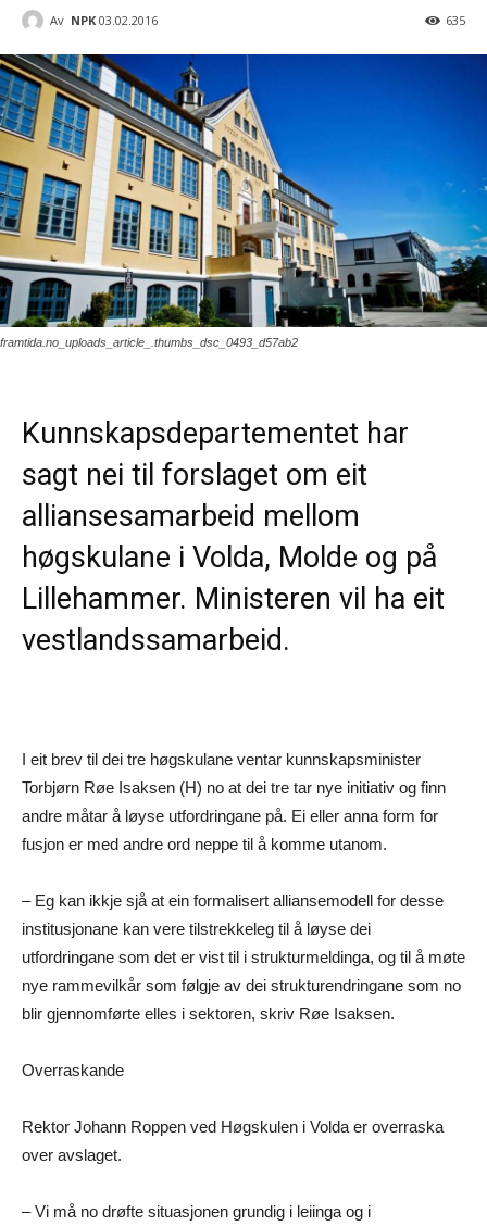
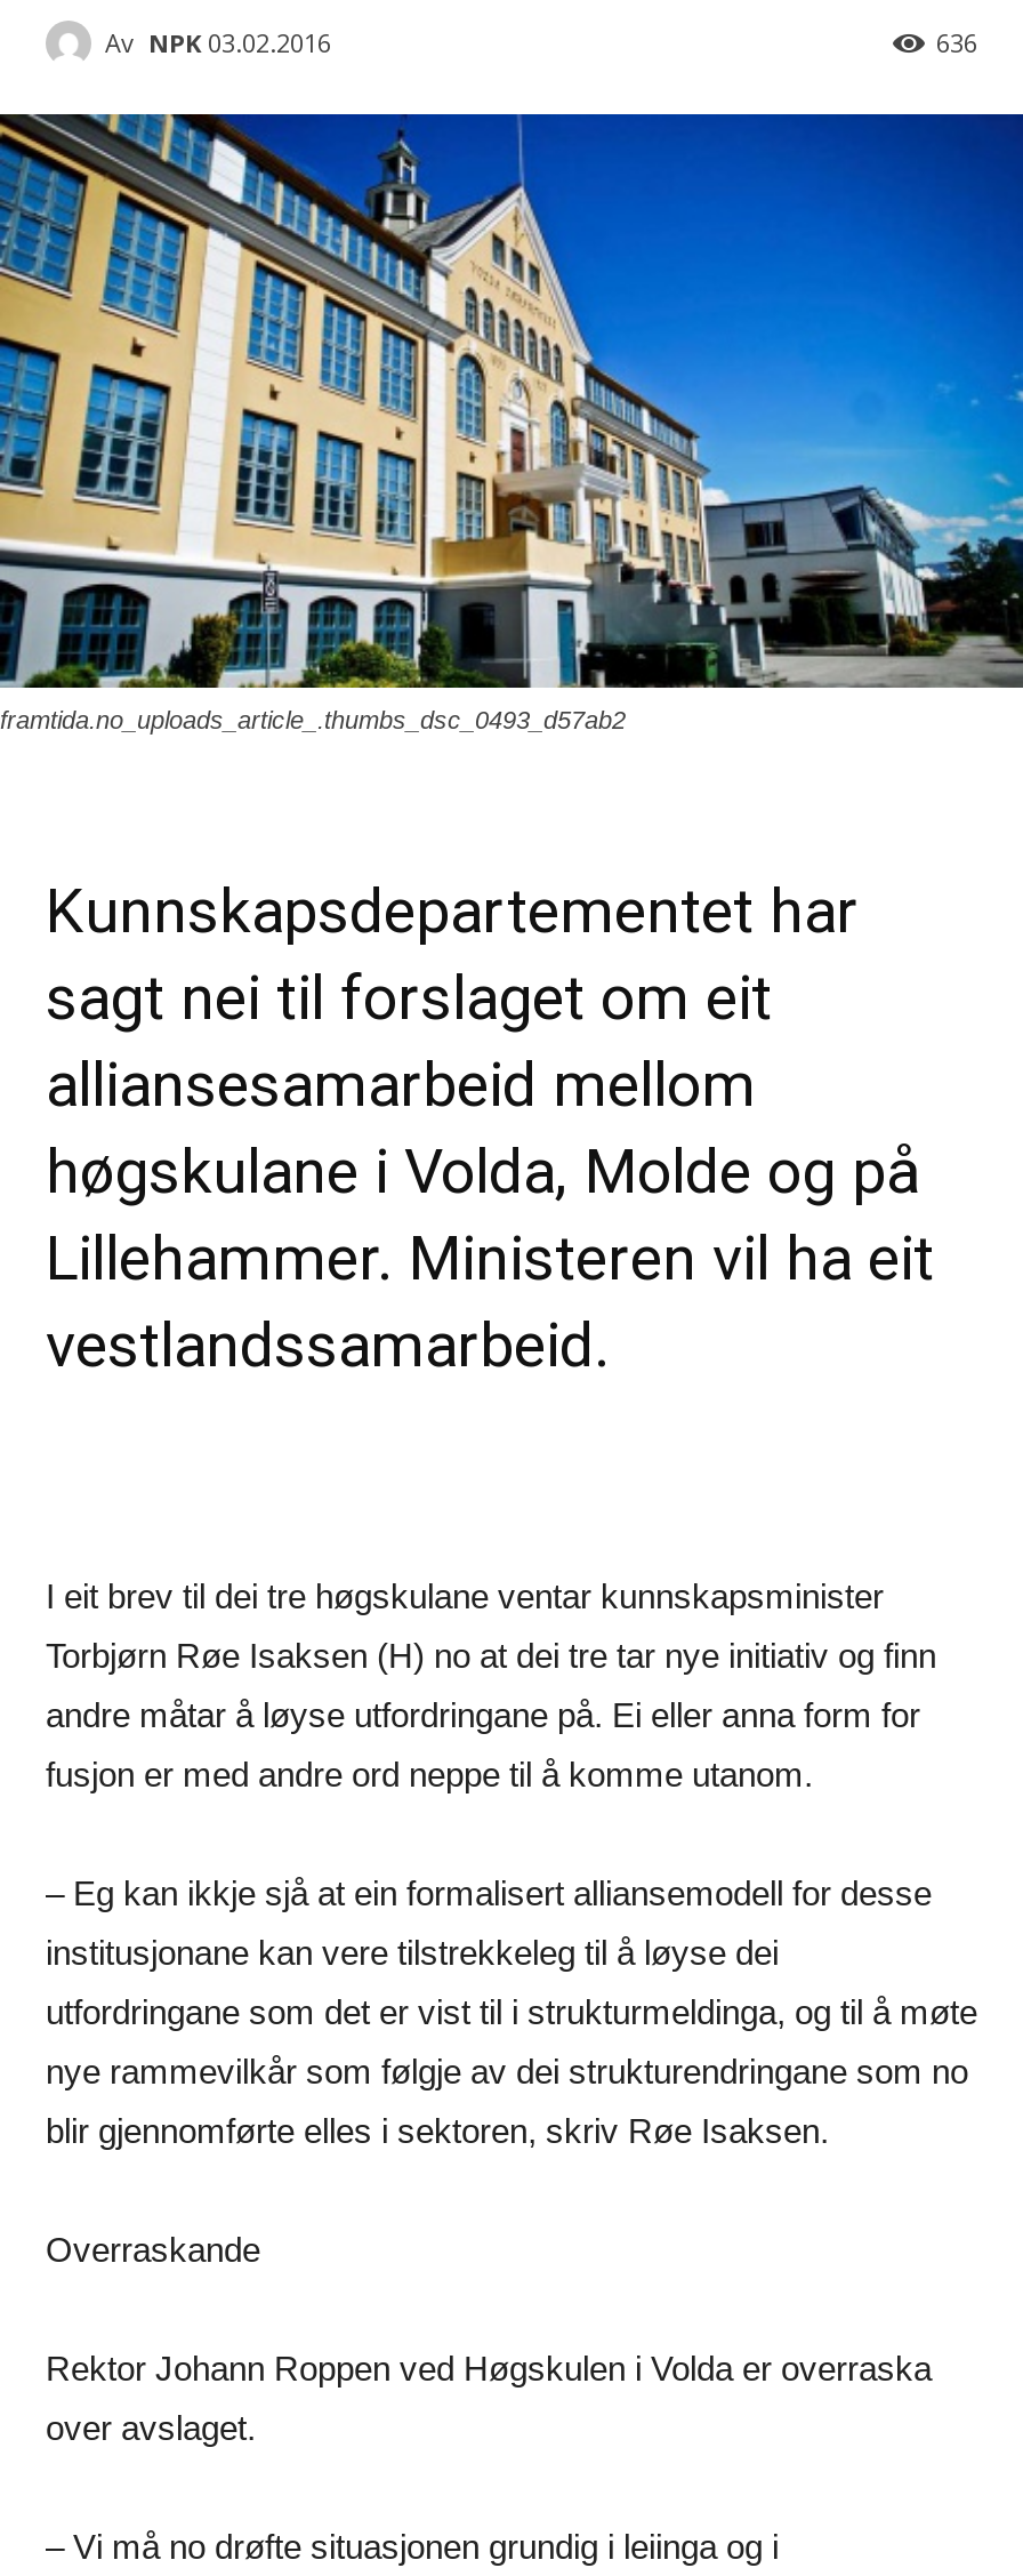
- 635
+ 636
